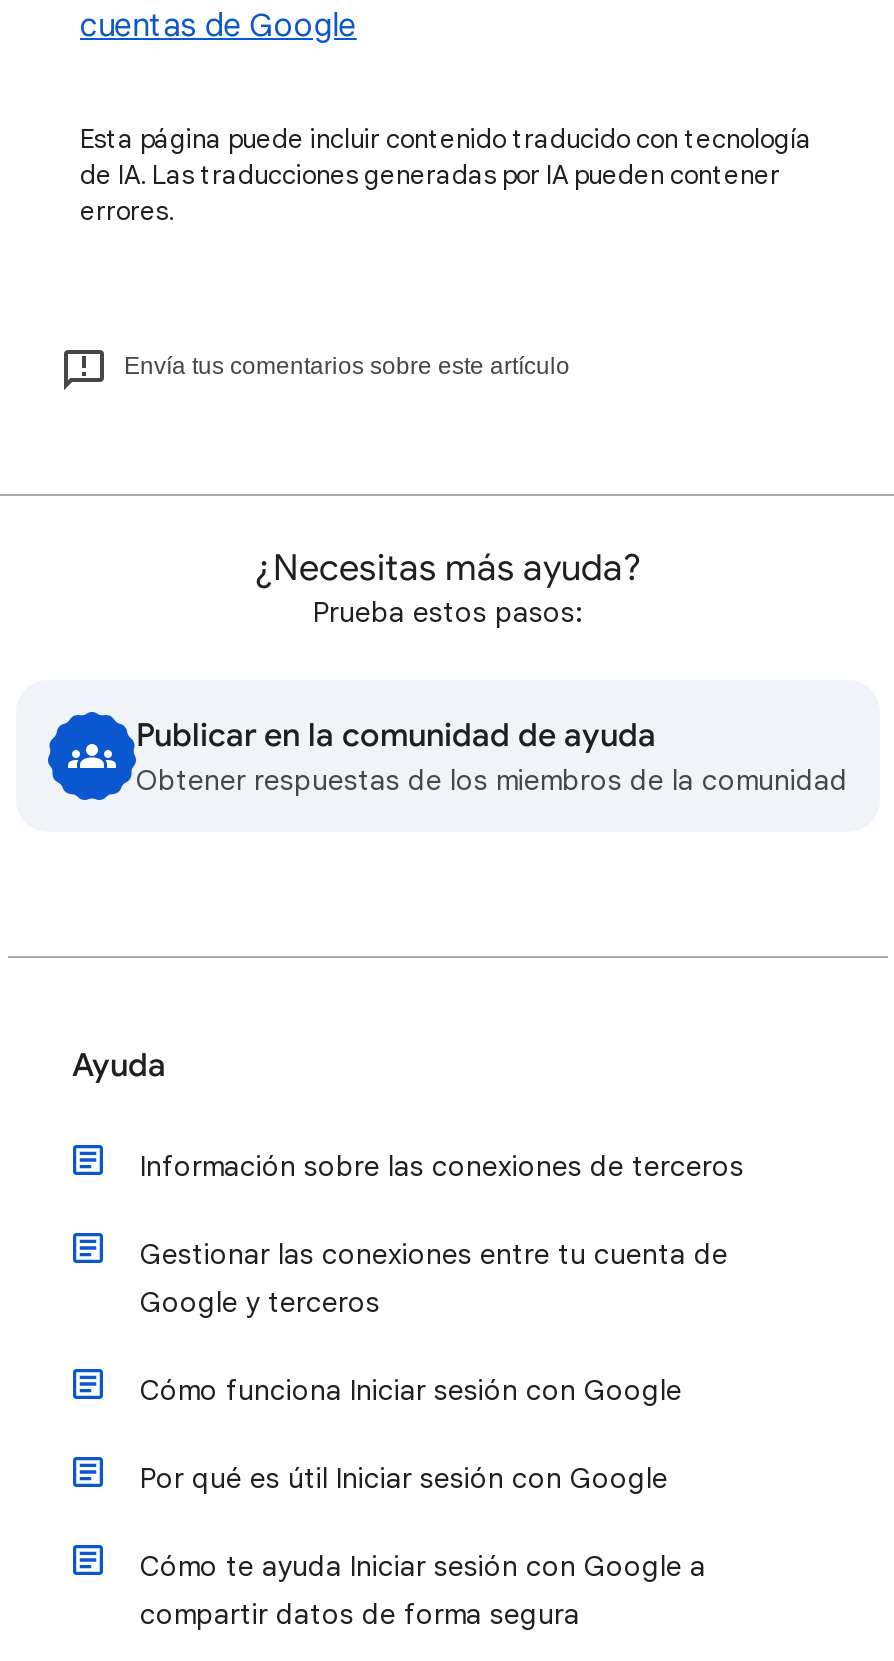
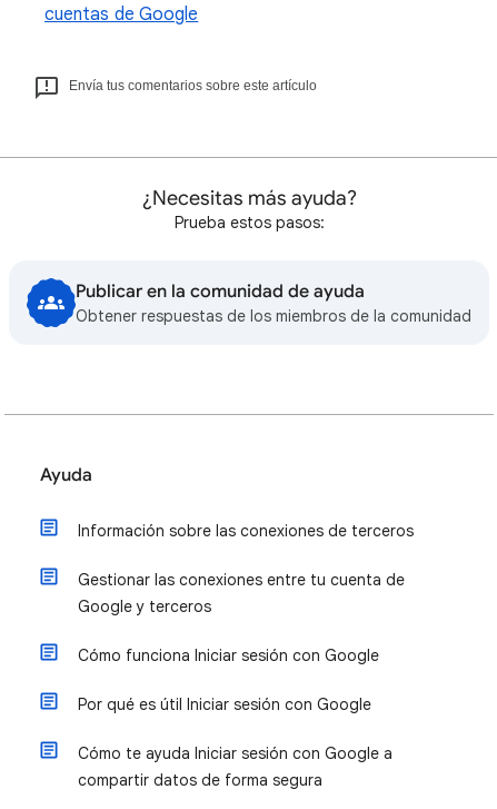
- Esta página puede incluir contenido traducido con tecnología
- de IA. Las traducciones generadas por IA pueden contener
- errores.
